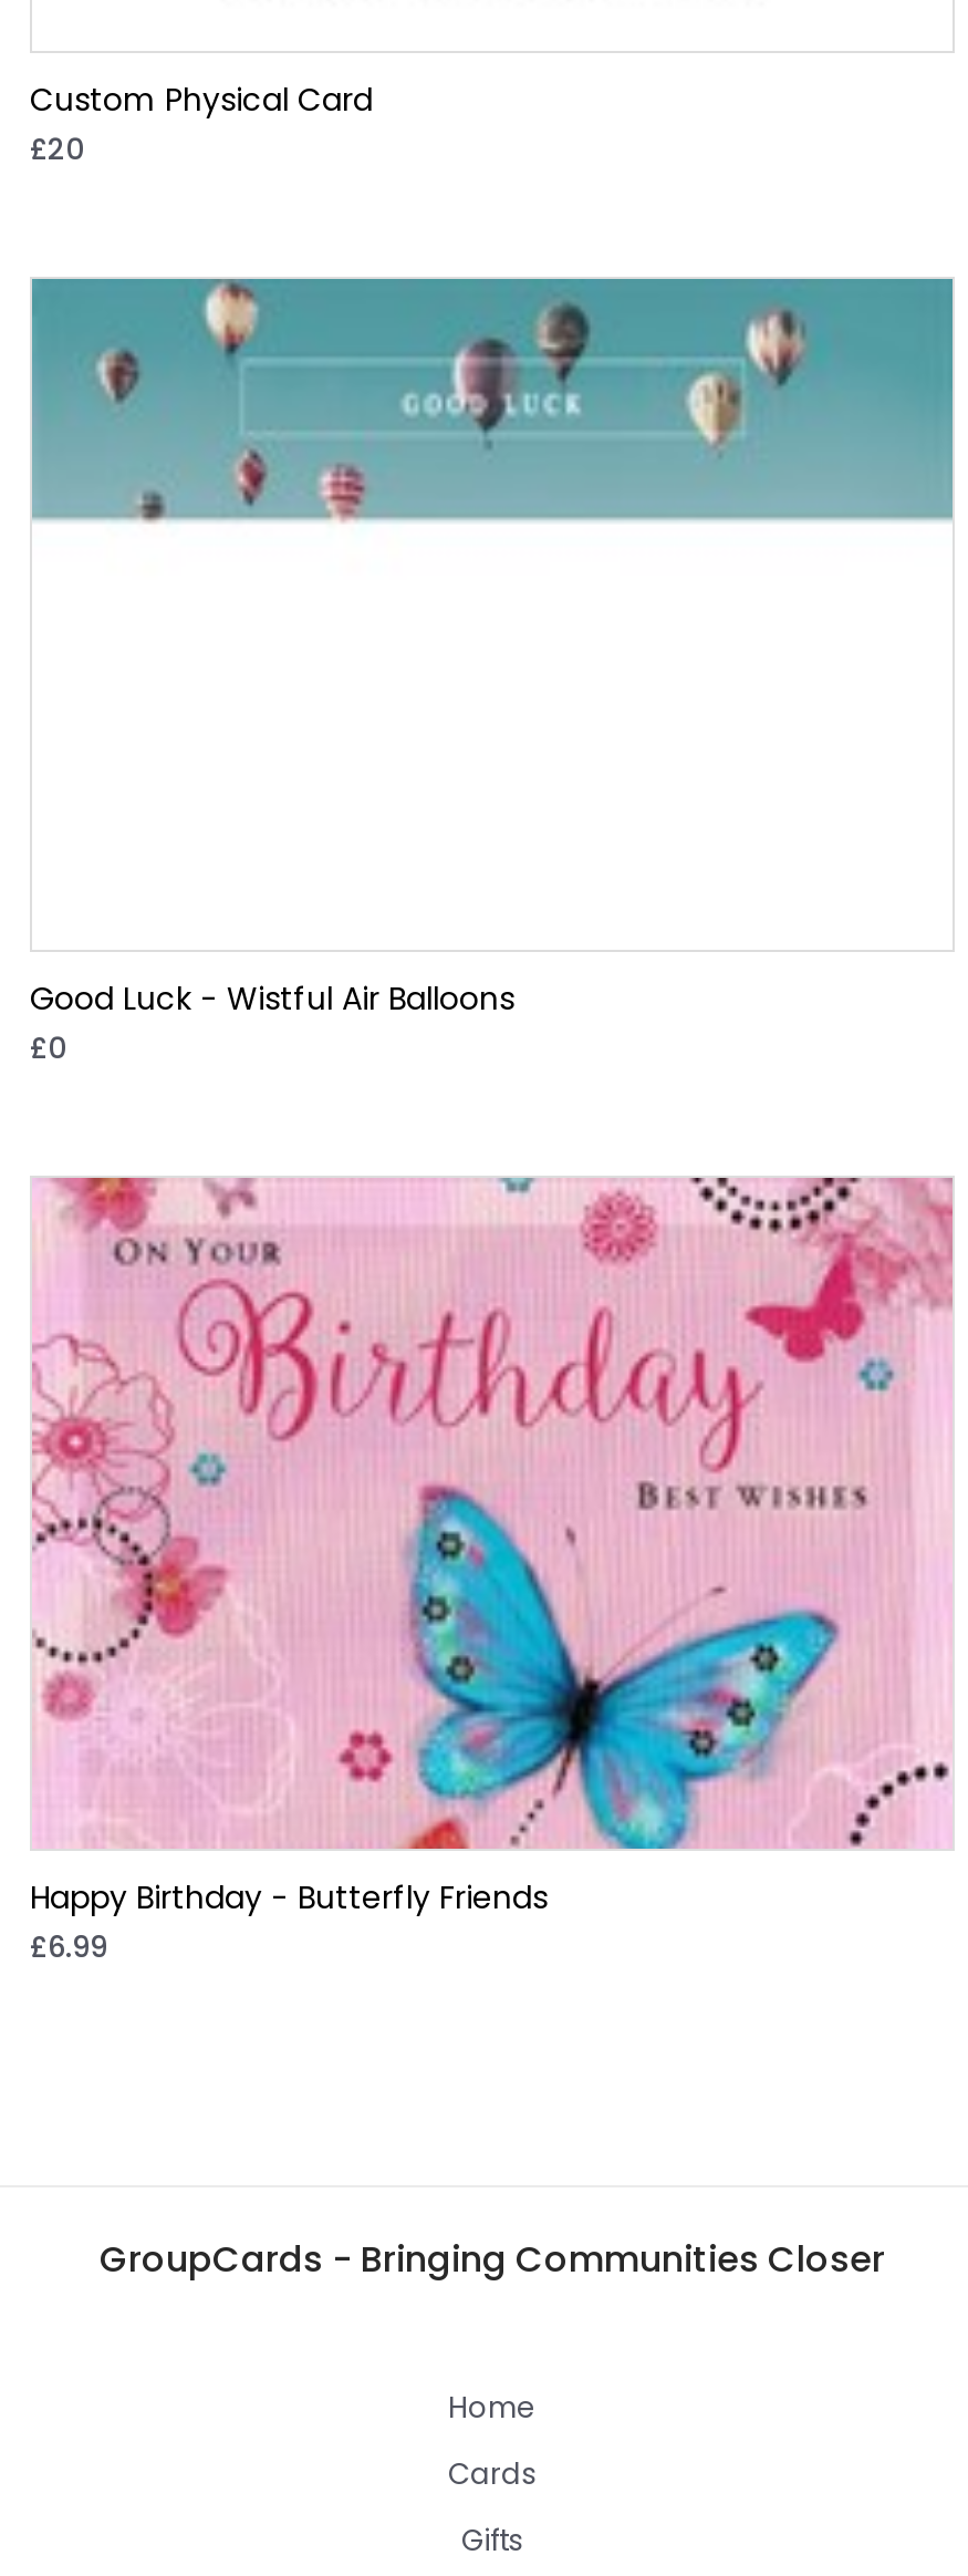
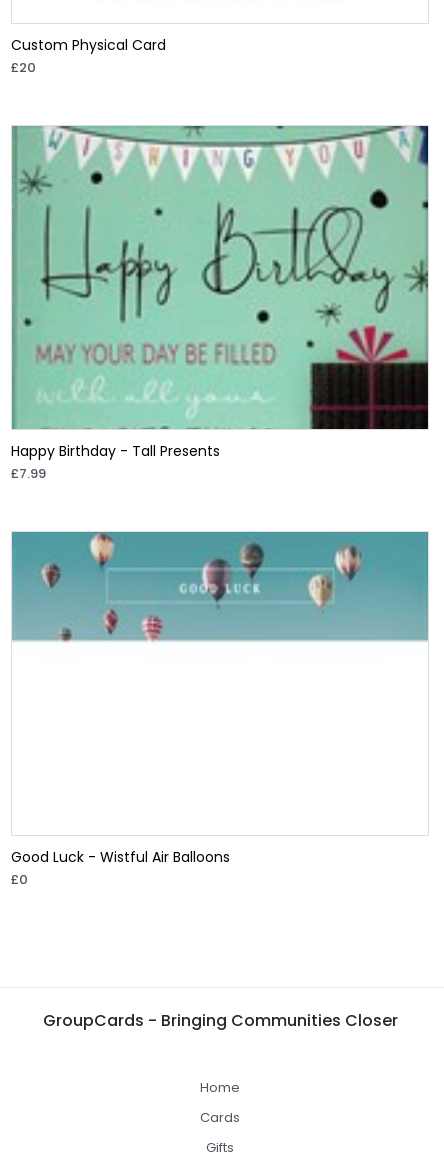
+ [image]
+ Happy Birthday - Tall Presents
+ £7.99

moved down: [image]

moved down: Good Luck - Wistful Air Balloons | £0

- [image]
- Happy Birthday - Butterfly Friends
- £6.99
